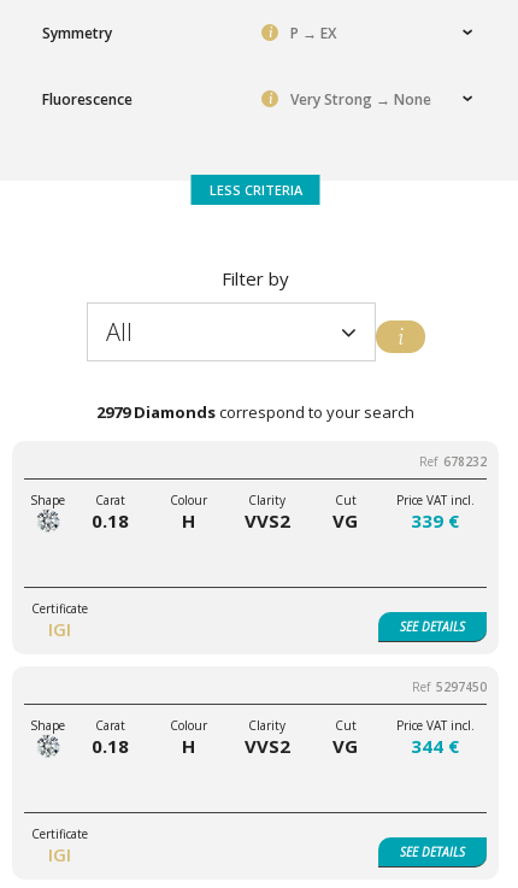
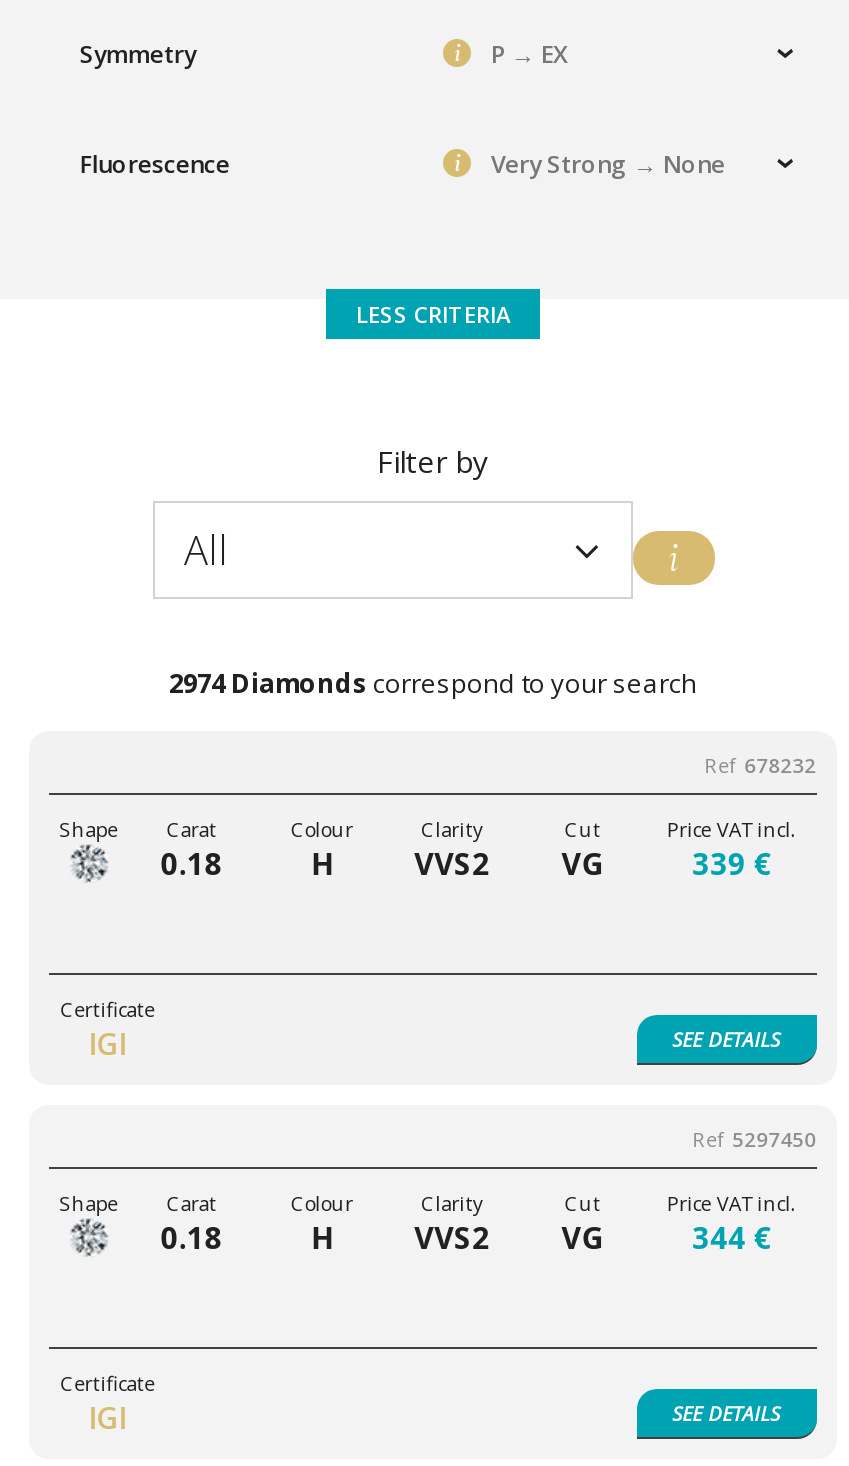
- 2979 Diamonds correspond to your search
+ 2974 Diamonds correspond to your search
